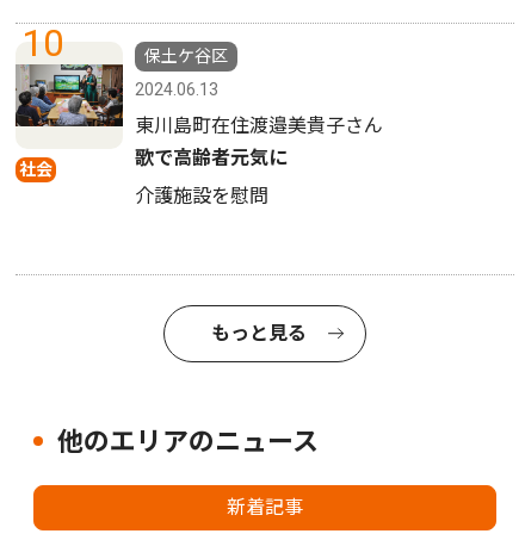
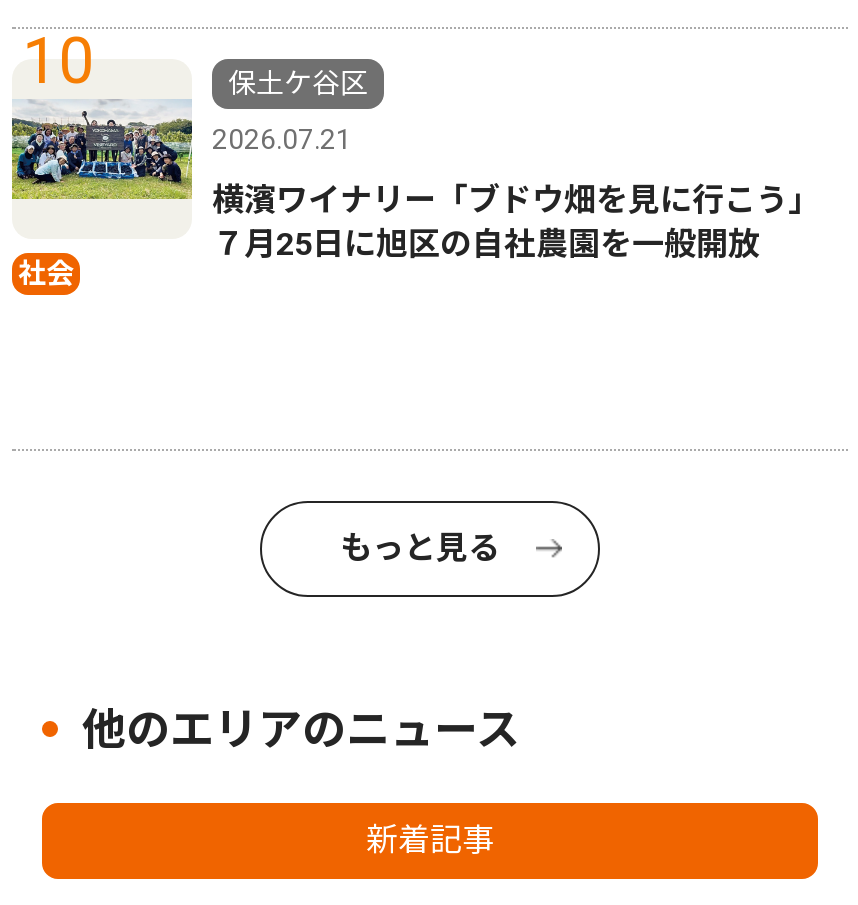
- [image]
- 2024.06.13
- 東川島町在住渡邉美貴子さん
- 歌で高齢者元気に
- 介護施設を慰問
+ [image]
+ 2026.07.21
+ 横濱ワイナリー「ブドウ畑を見に行こう」
+ ７月25日に旭区の自社農園を一般開放
